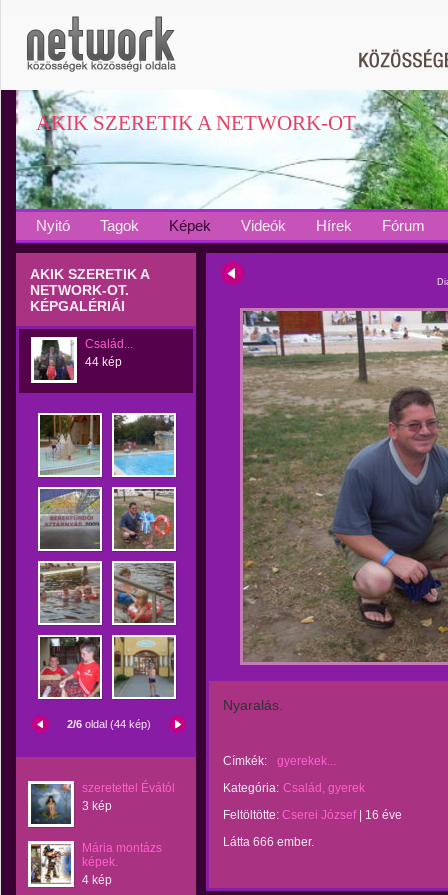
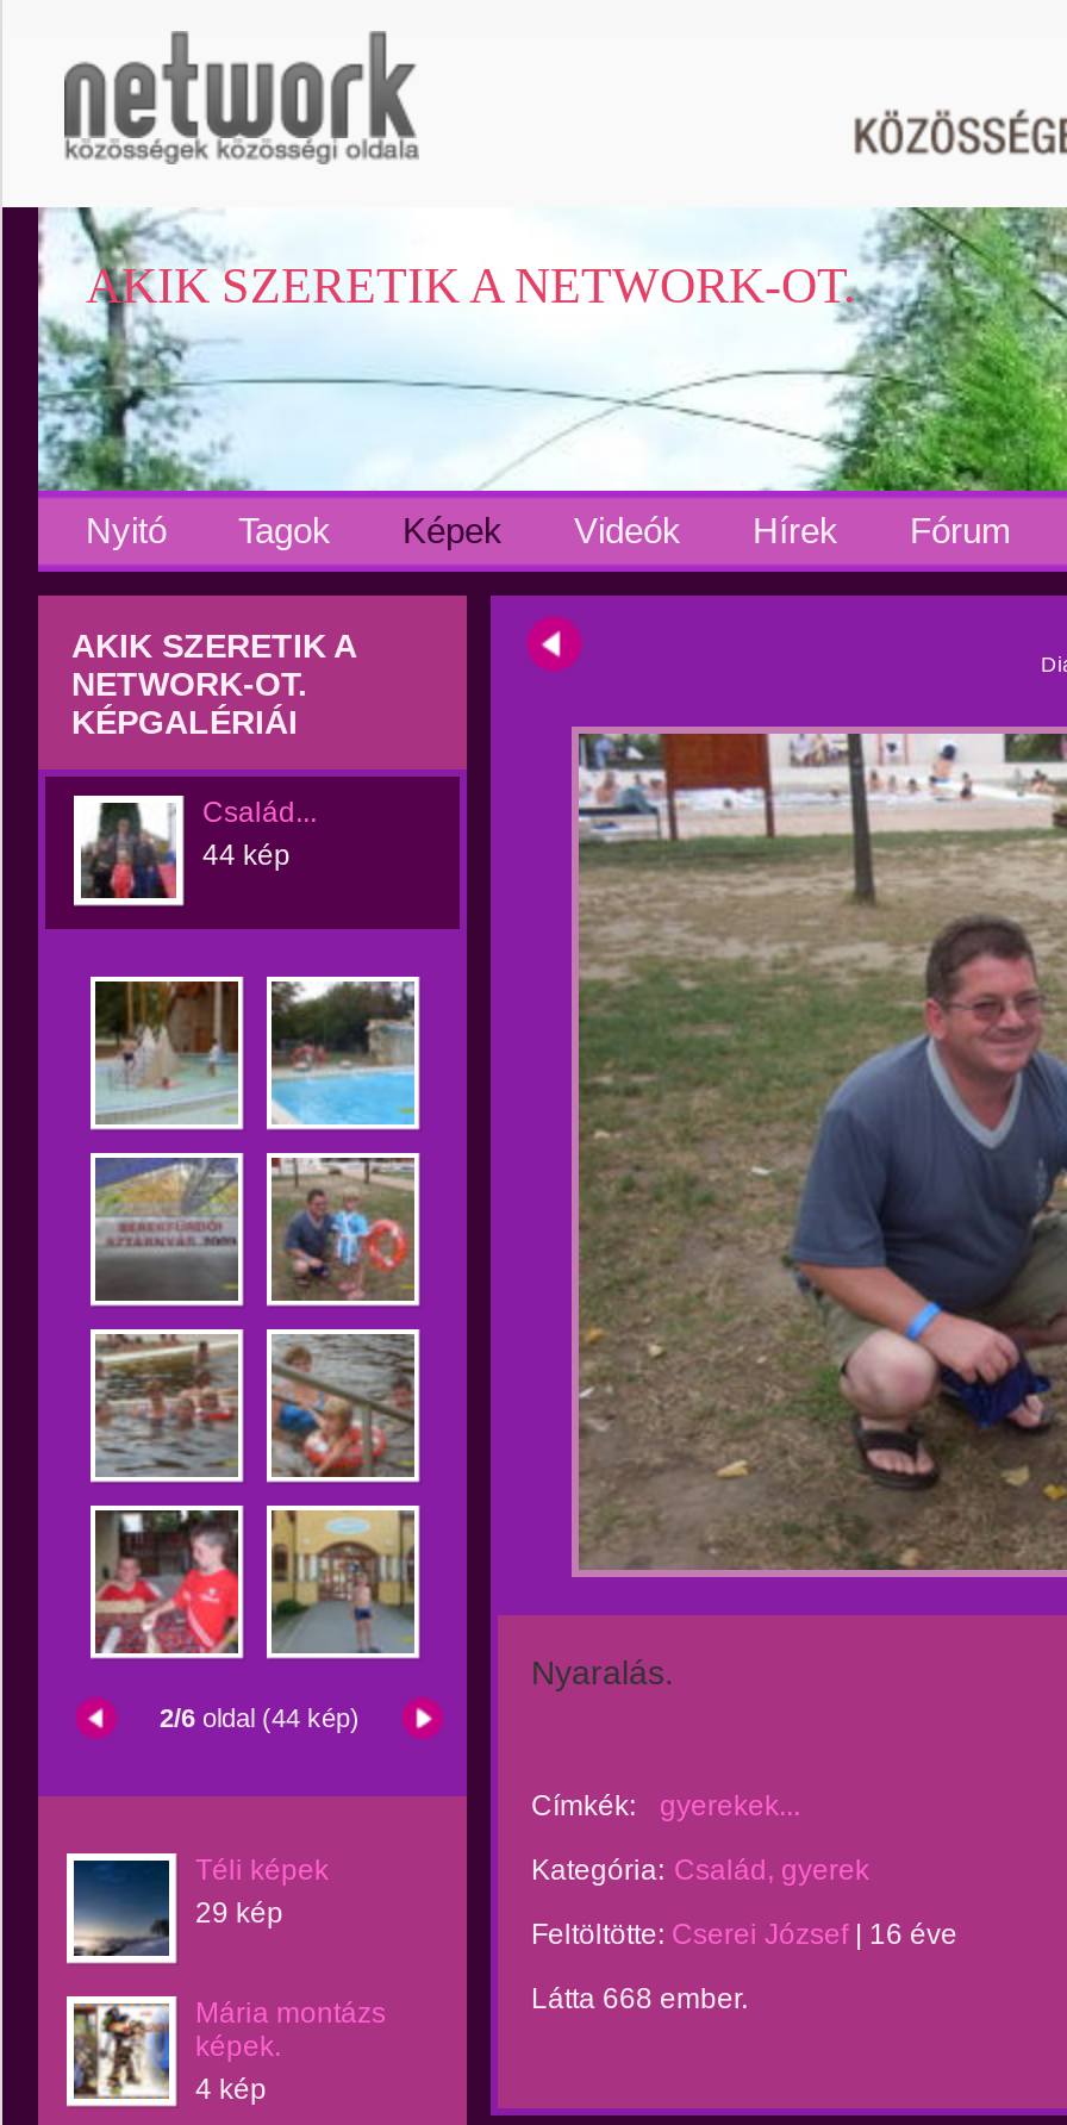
- [image]
- szeretettel Évától
- 3 kép
+ [image]
+ Téli képek
+ 29 kép

- Látta 666 ember.
+ Látta 668 ember.
